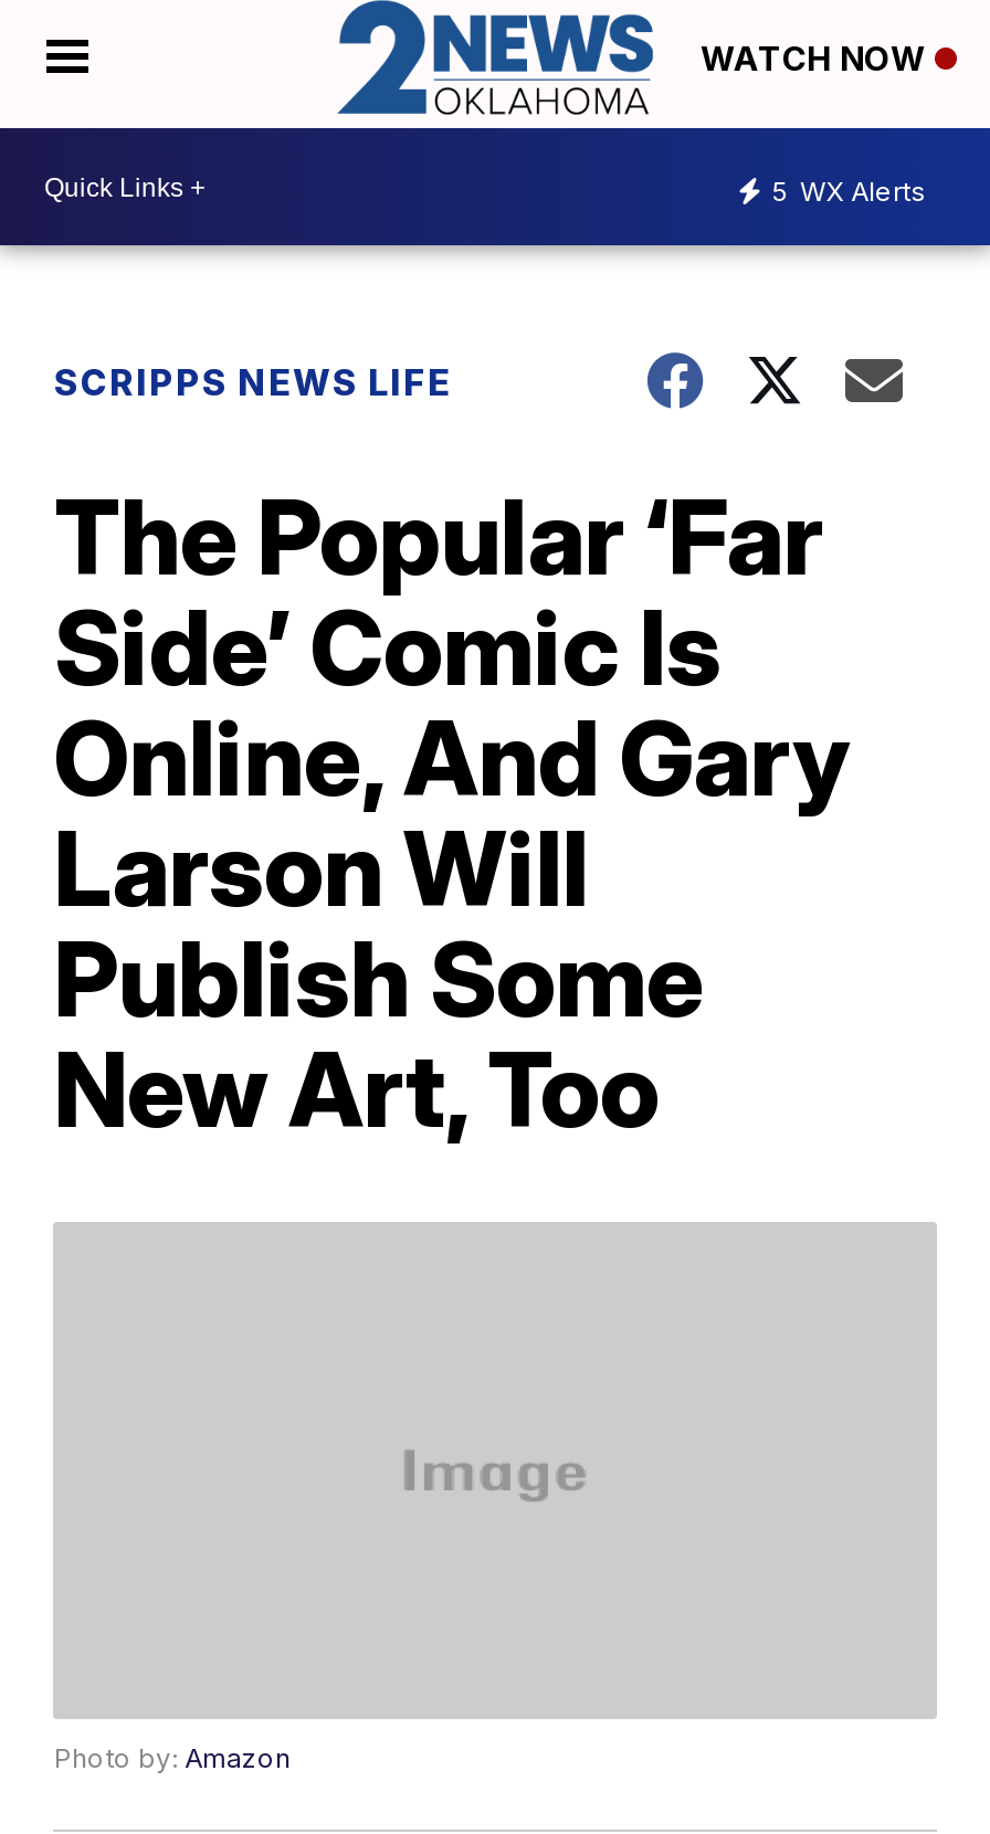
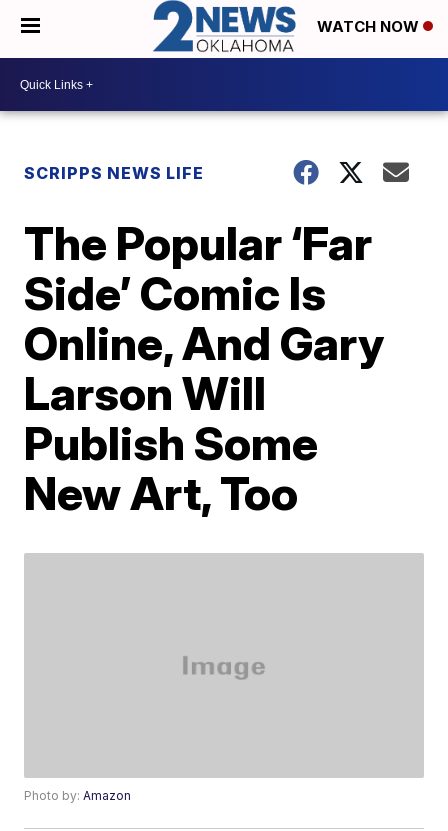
- 5 WX Alerts
